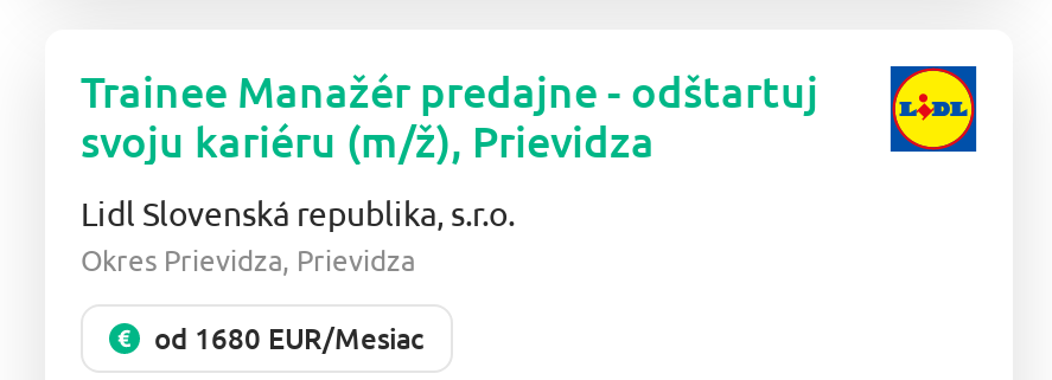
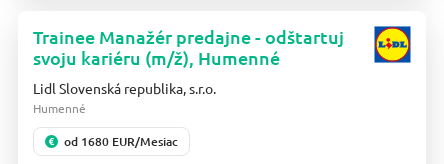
- svoju kariéru (m/ž), Prievidza
+ svoju kariéru (m/ž), Humenné

- Okres Prievidza, Prievidza
+ Humenné
